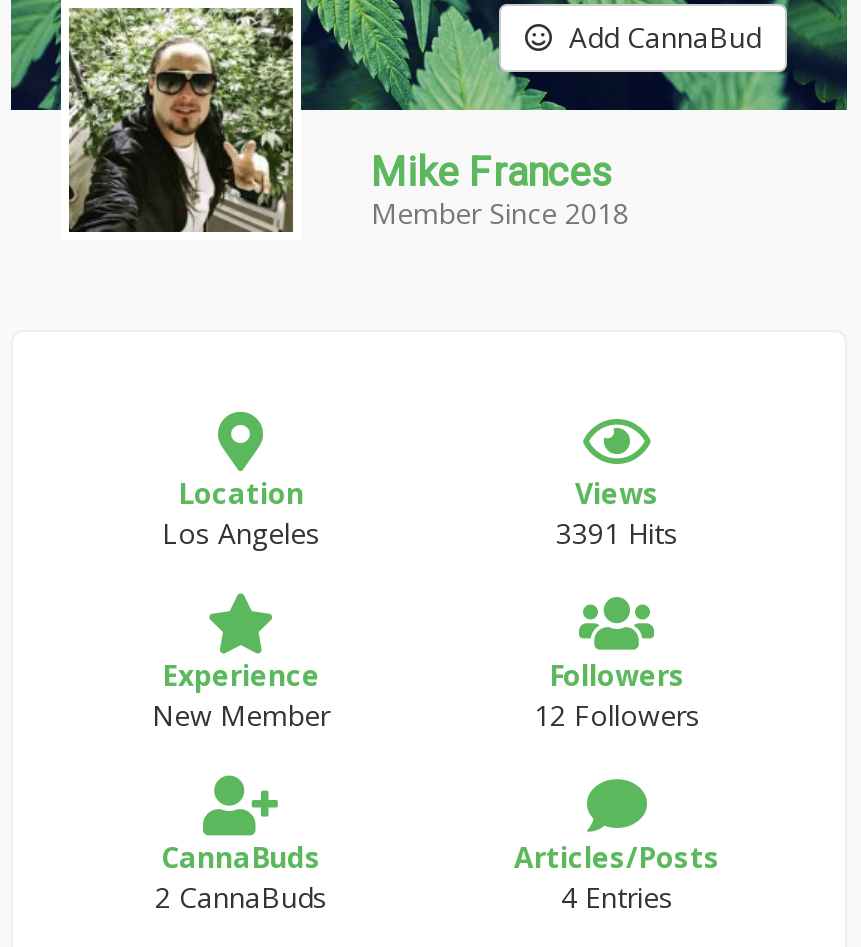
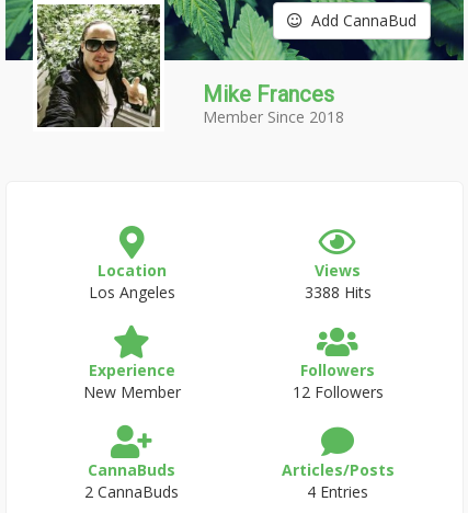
- 3391 Hits
+ 3388 Hits
